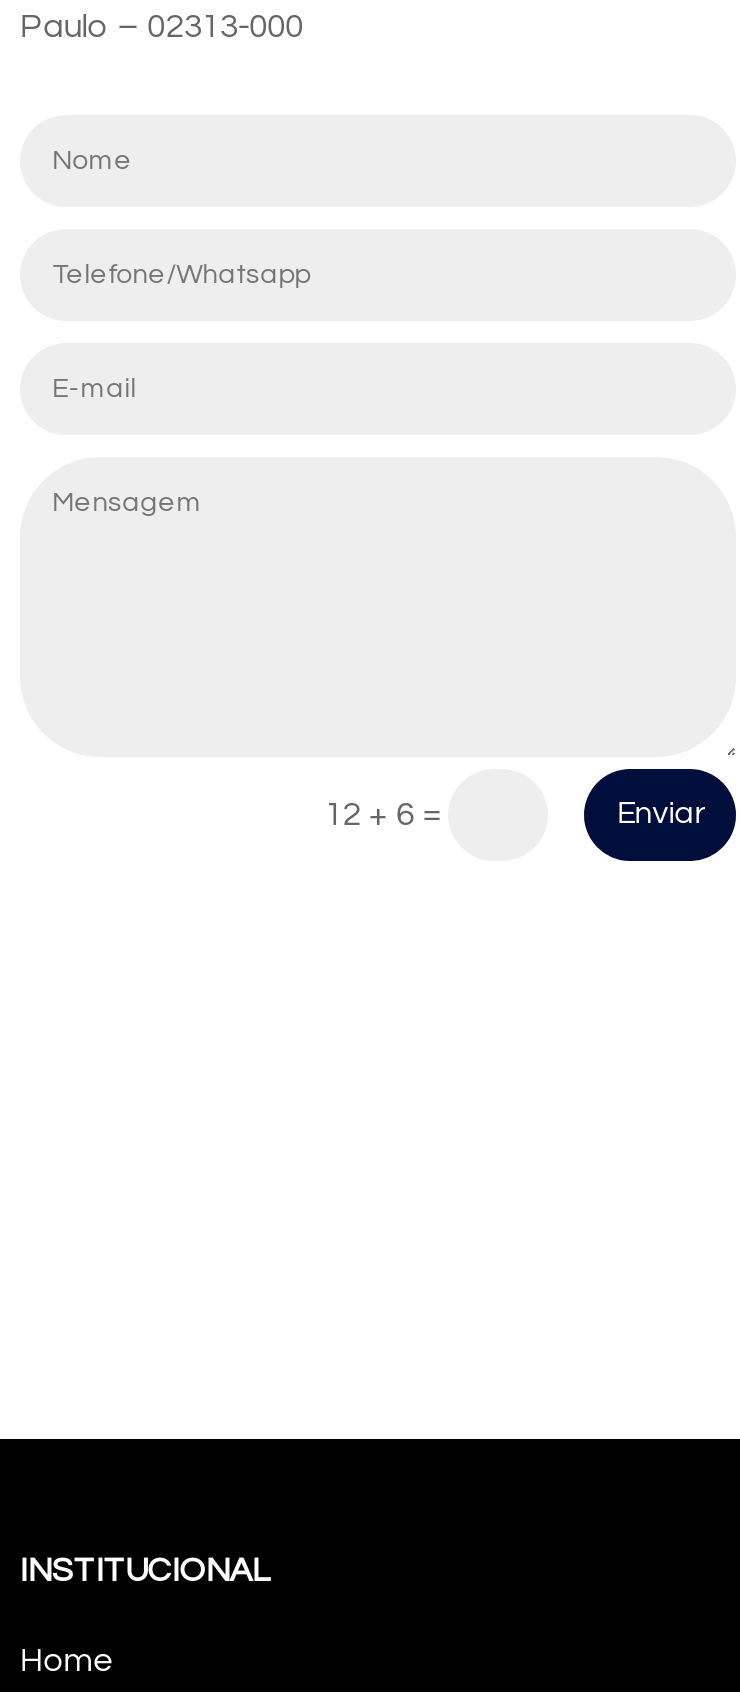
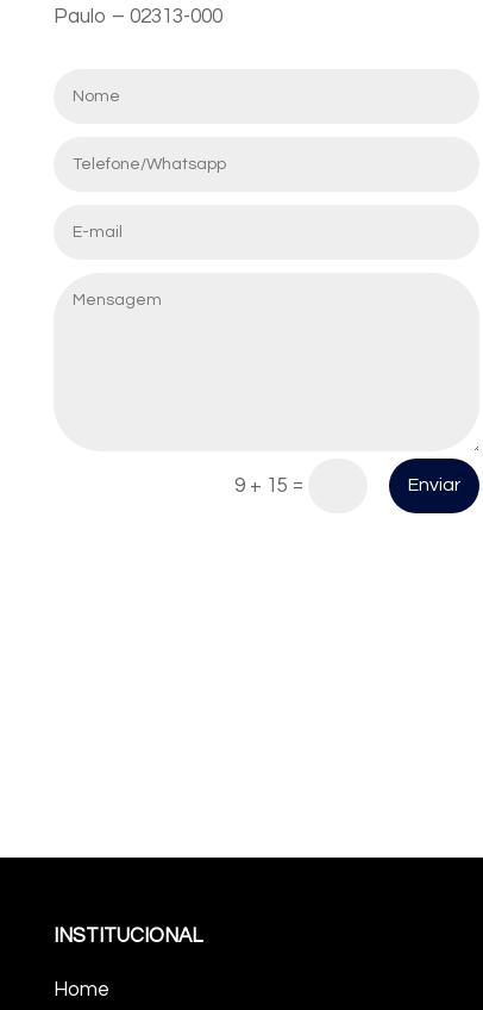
- 12 + 6 =
+ 9 + 15 =
